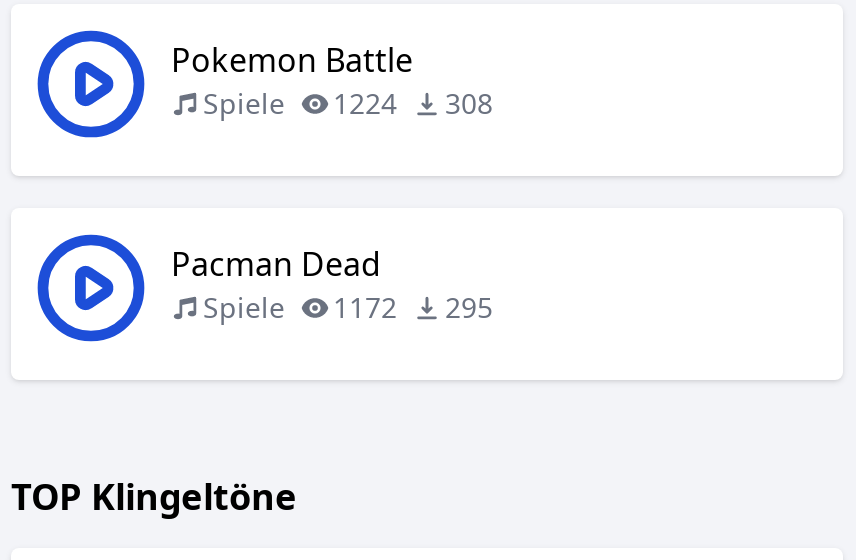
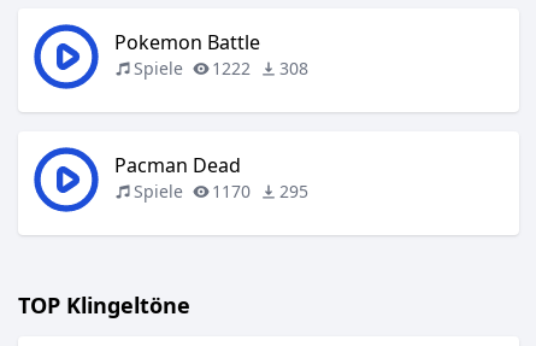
- Spiele 1224 308
+ Spiele 1222 308

- Spiele 1172 295
+ Spiele 1170 295
